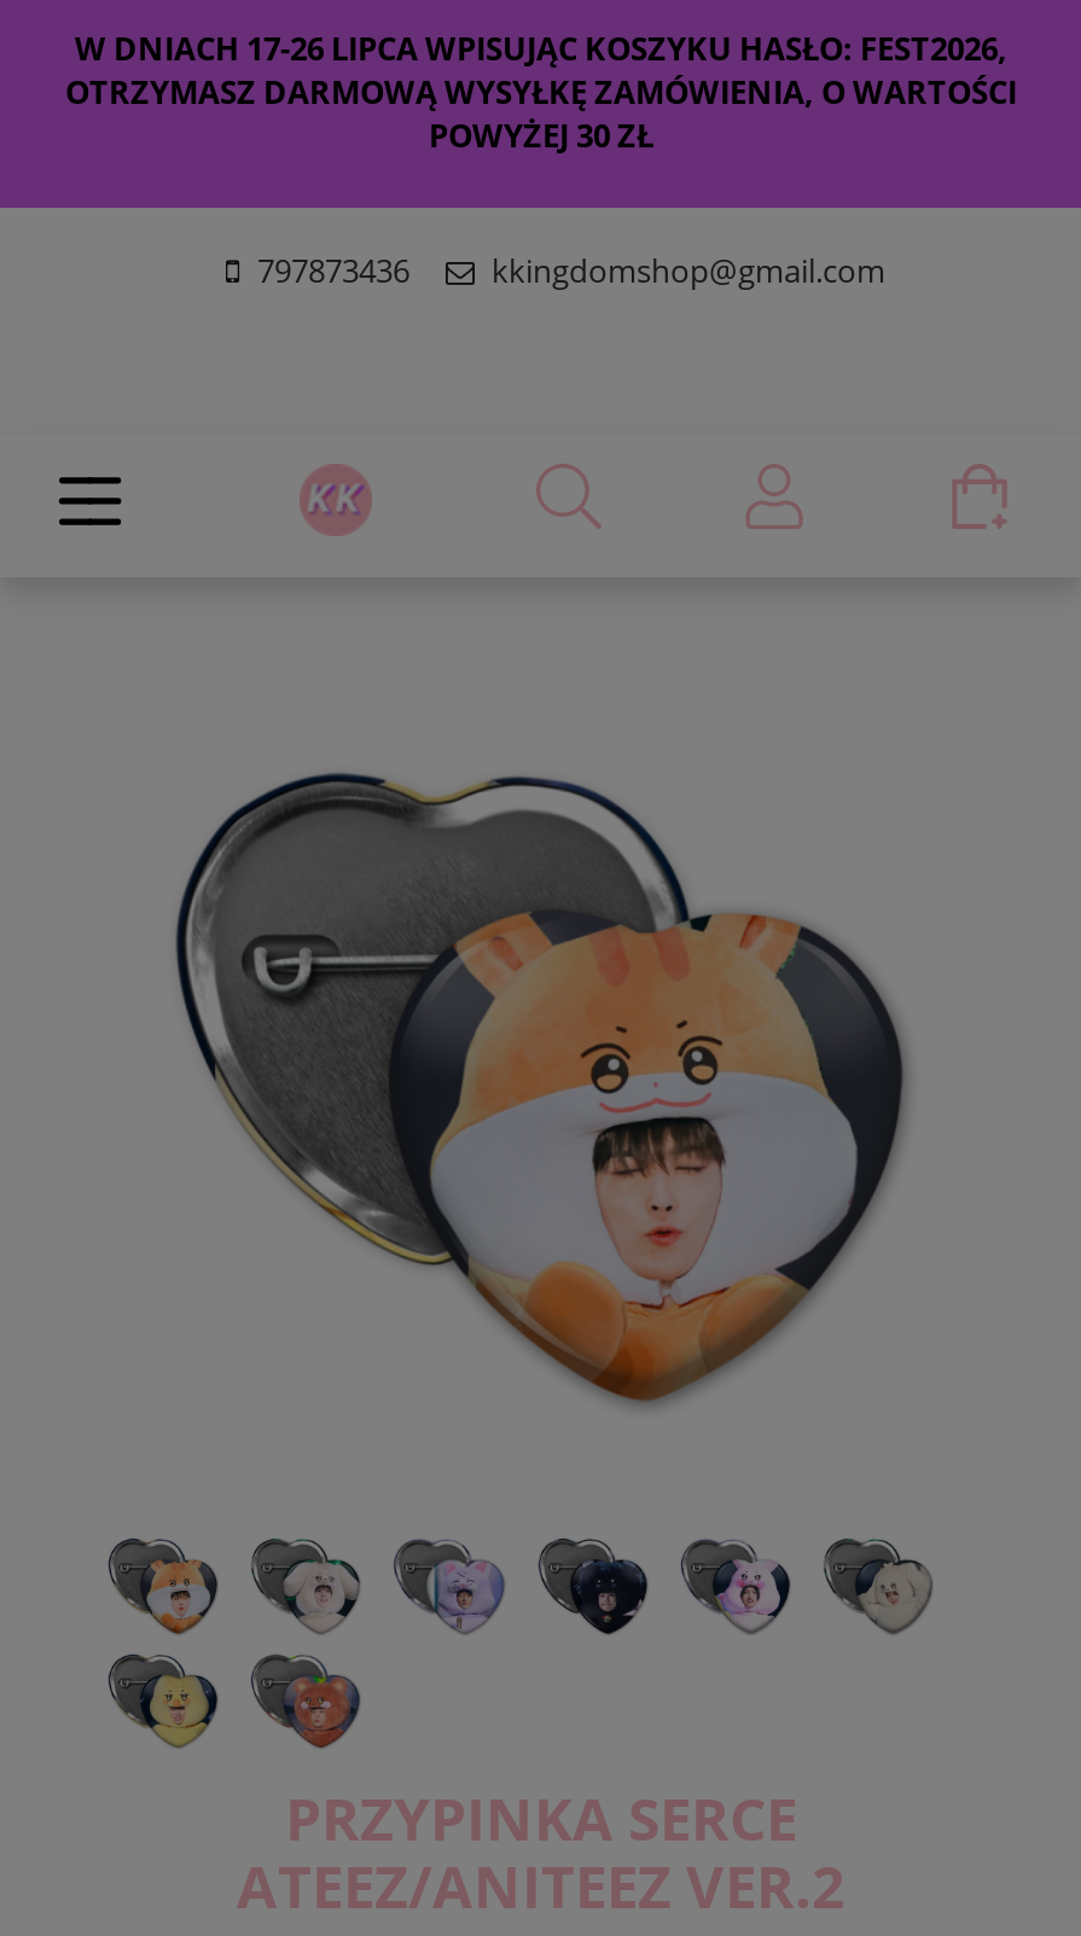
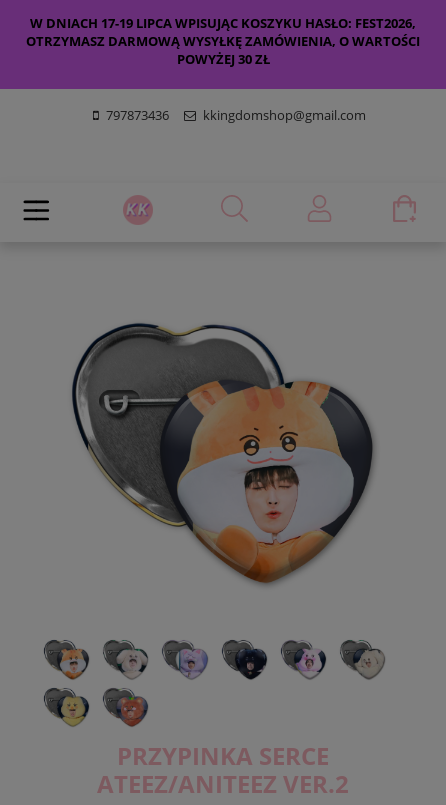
- W DNIACH 17-26 LIPCA WPISUJĄC KOSZYKU HASŁO: FEST2026,
+ W DNIACH 17-19 LIPCA WPISUJĄC KOSZYKU HASŁO: FEST2026,
